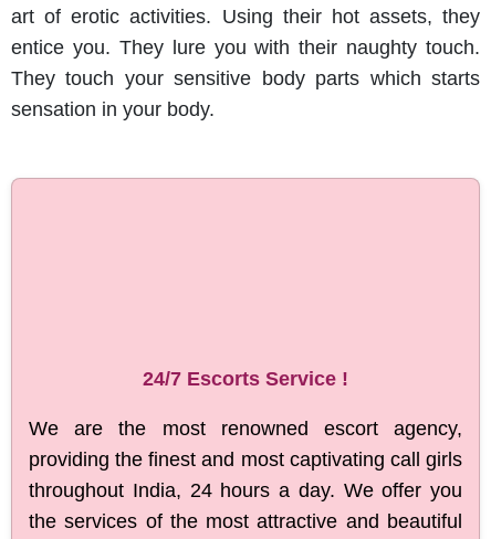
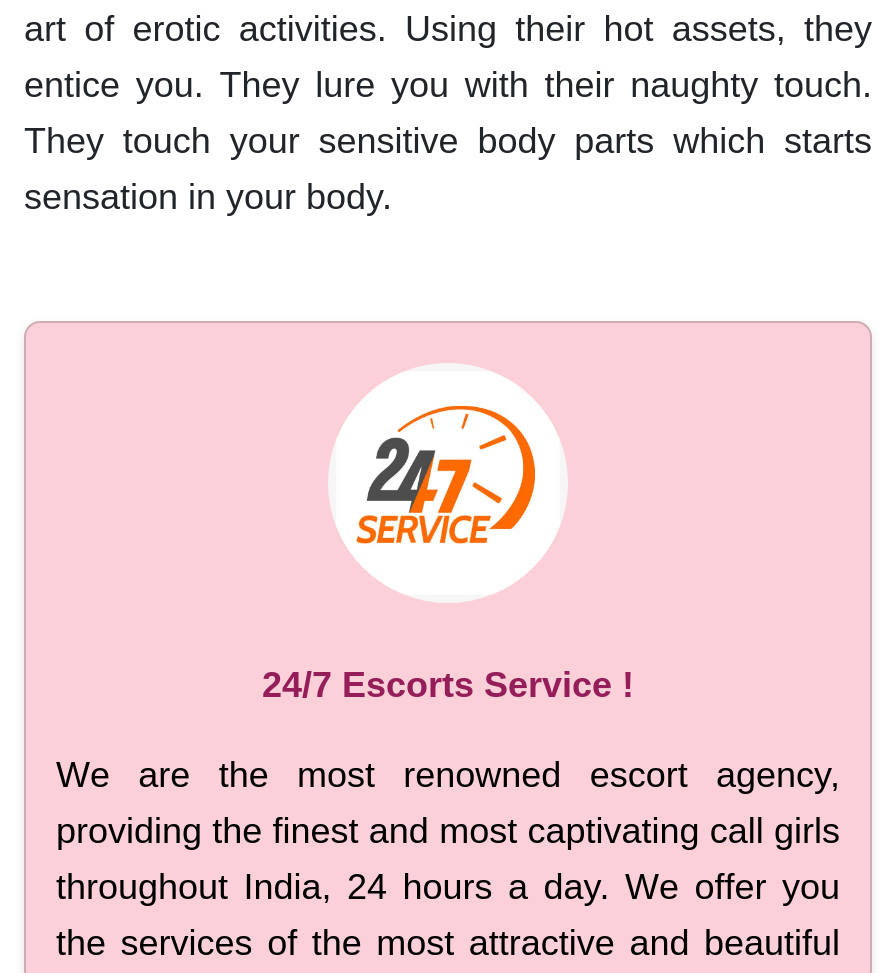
+ [image]
